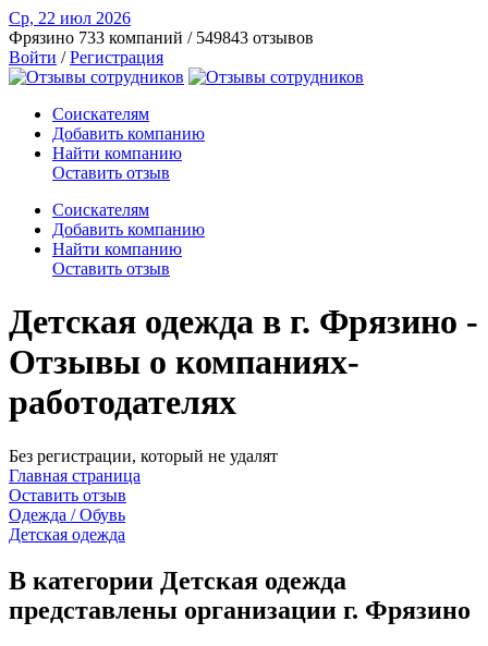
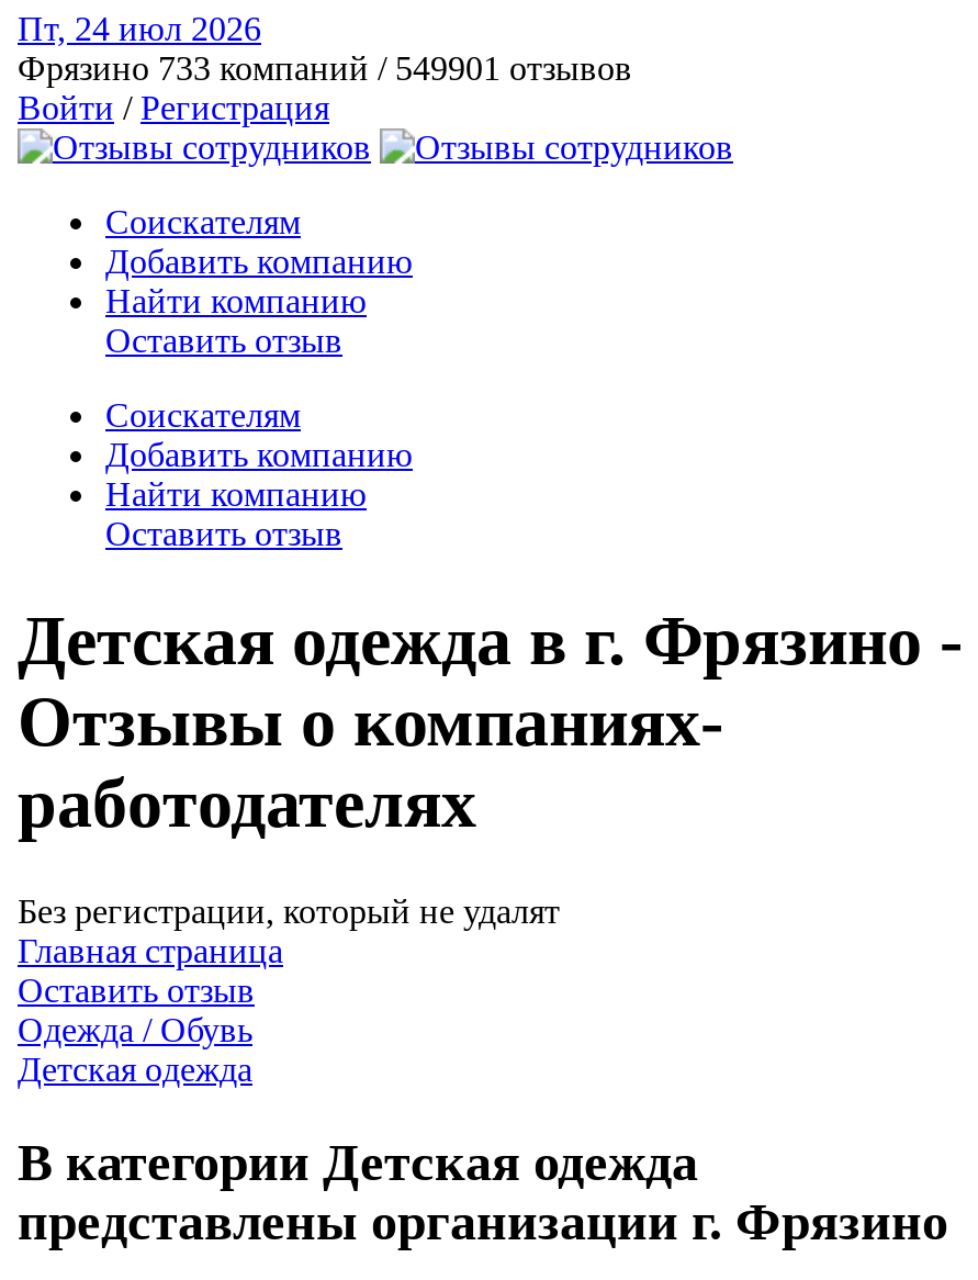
- Ср, 22 июл 2026
+ Пт, 24 июл 2026

- Фрязино 733 компаний / 549843 отзывов
+ Фрязино 733 компаний / 549901 отзывов
